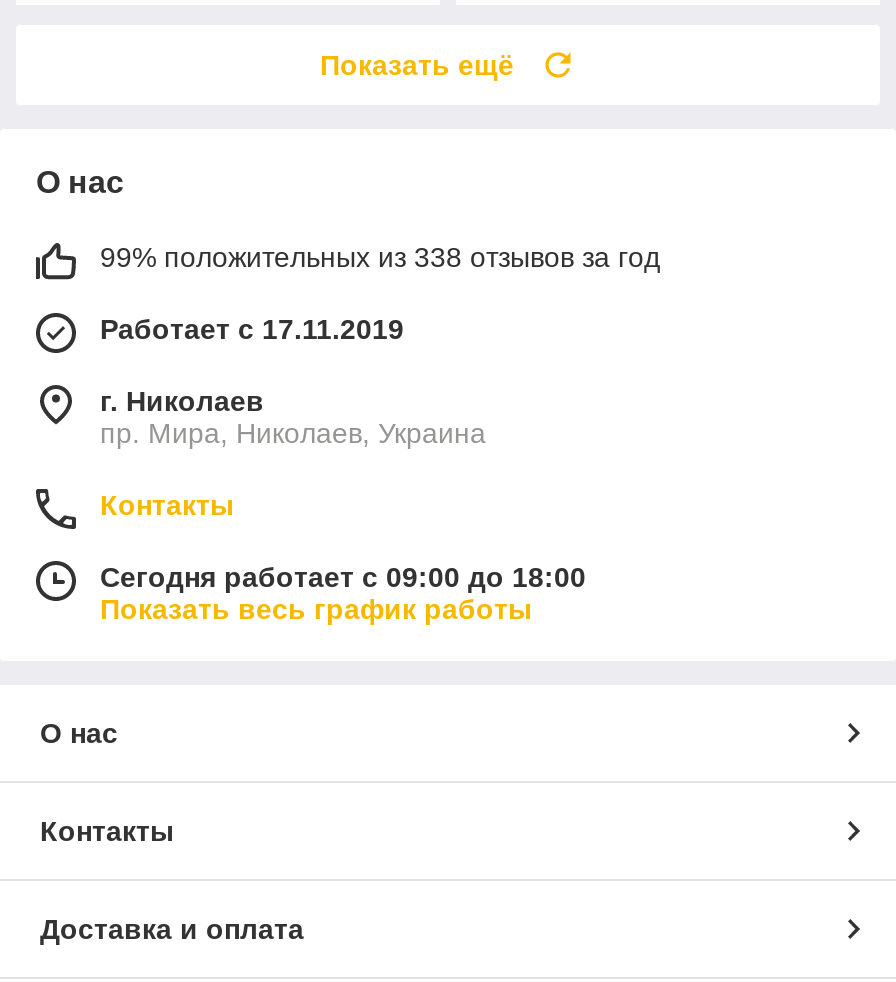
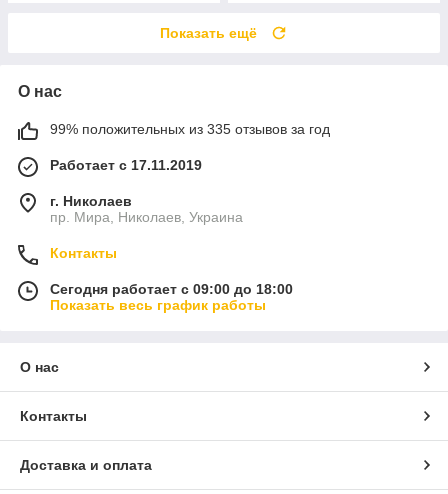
- 99% положительных из 338 отзывов за год
+ 99% положительных из 335 отзывов за год
